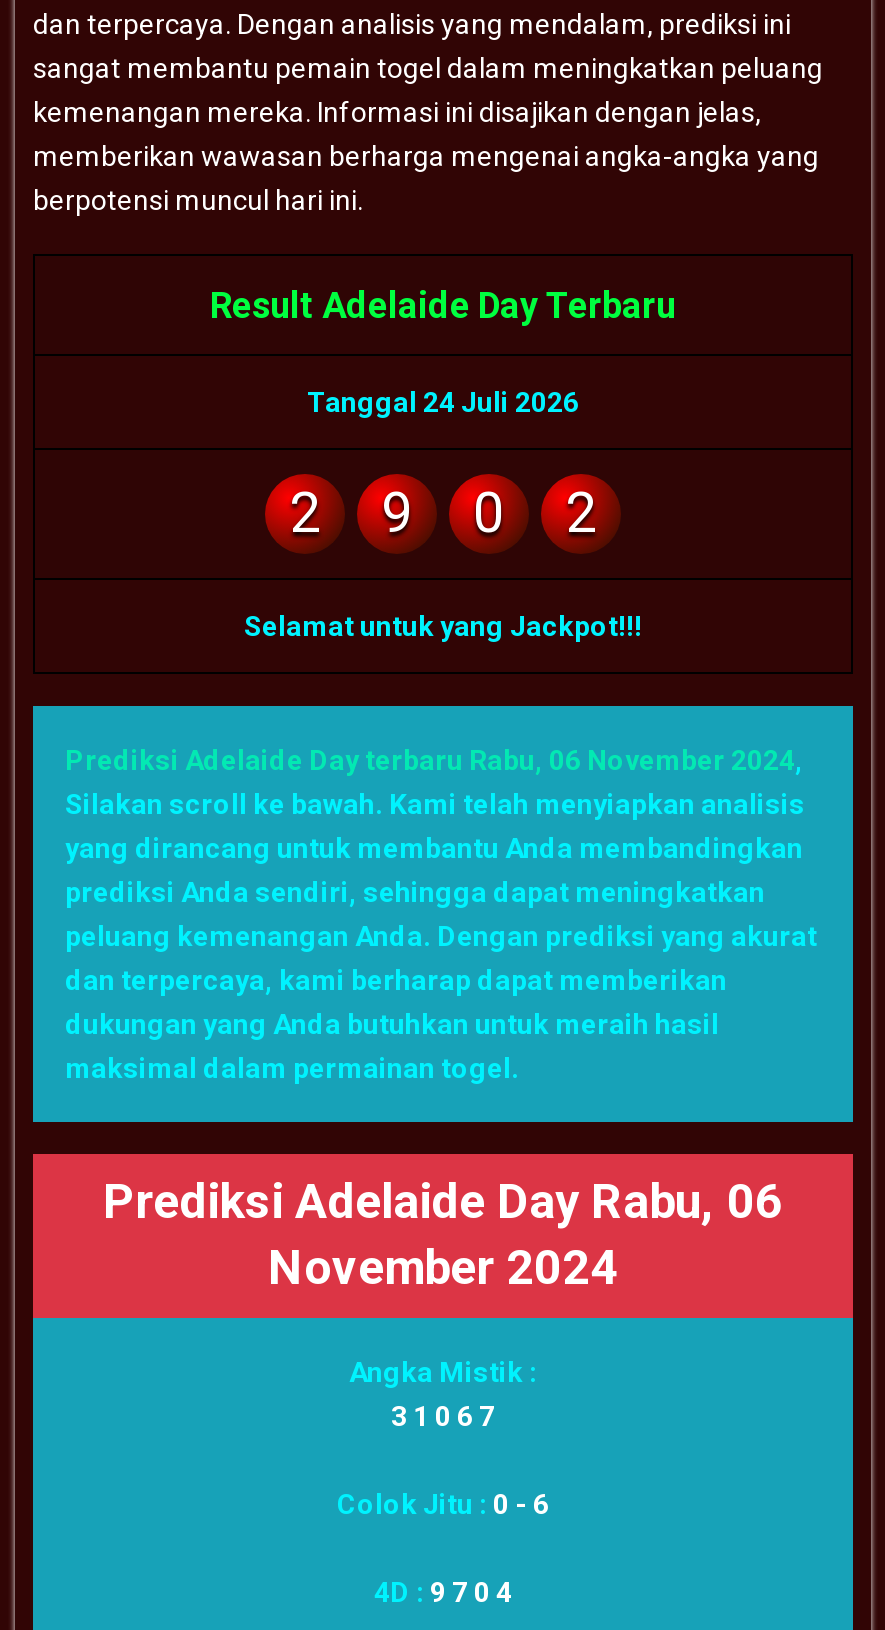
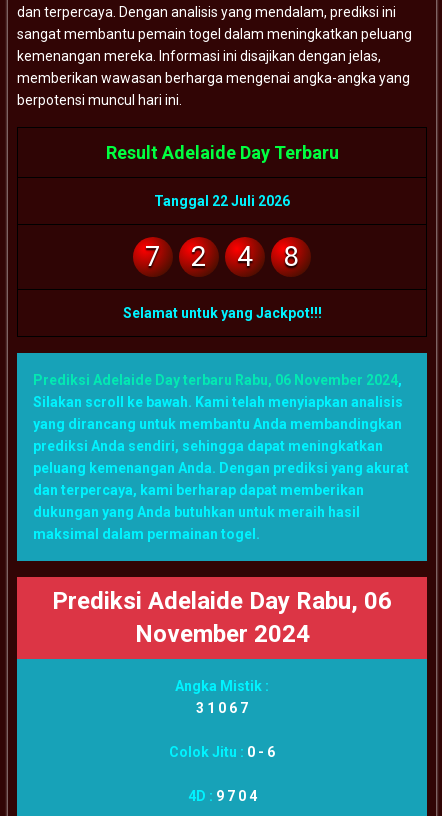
- Tanggal 24 Juli 2026
+ Tanggal 22 Juli 2026
+ 7

- 9
- 0
- 2
+ 4
+ 8
